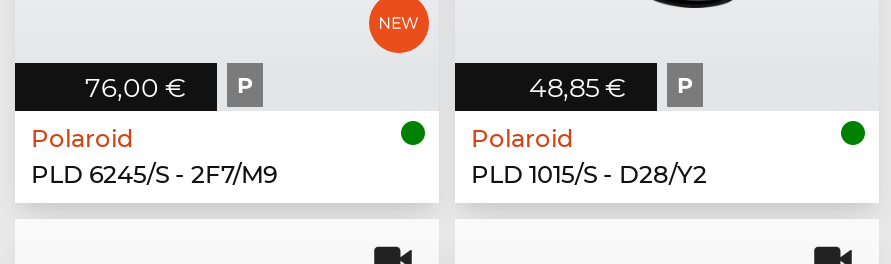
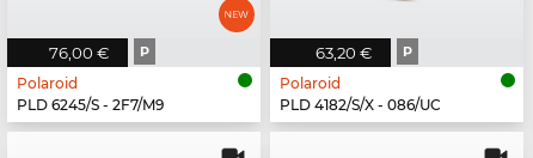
- 48,85 € P
+ 63,20 € P

- PLD 1015/S - D28/Y2
+ PLD 4182/S/X - 086/UC
